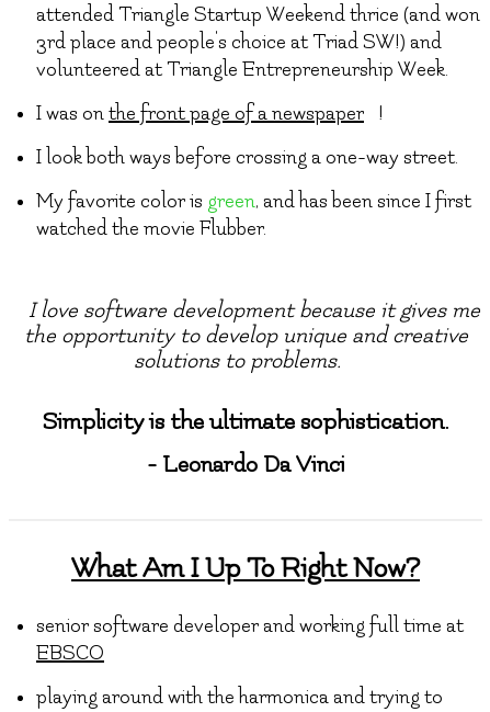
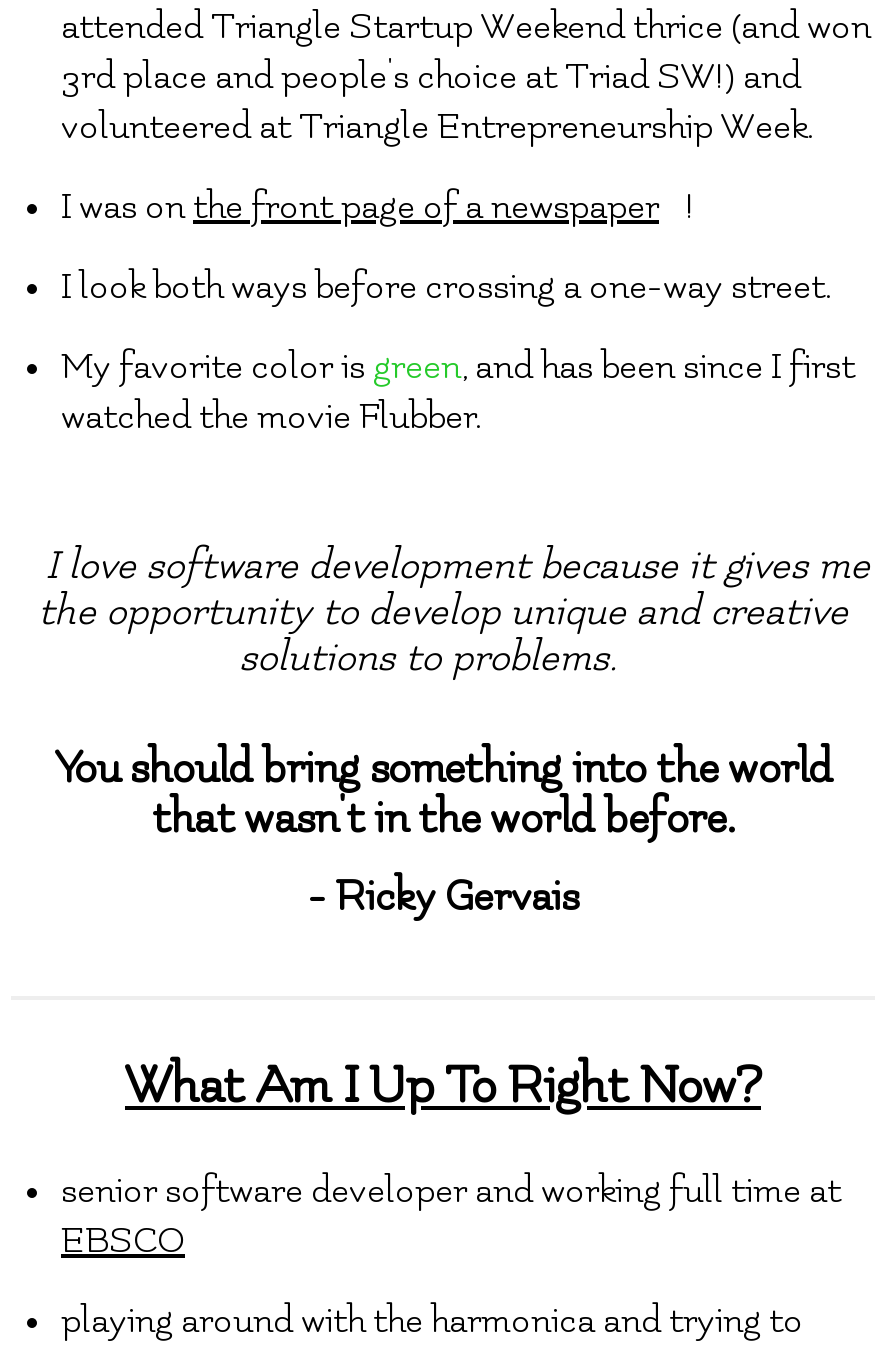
- Simplicity is the ultimate sophistication.
+ You should bring something into the world
+ that wasn't in the world before.

- - Leonardo Da Vinci
+ - Ricky Gervais
